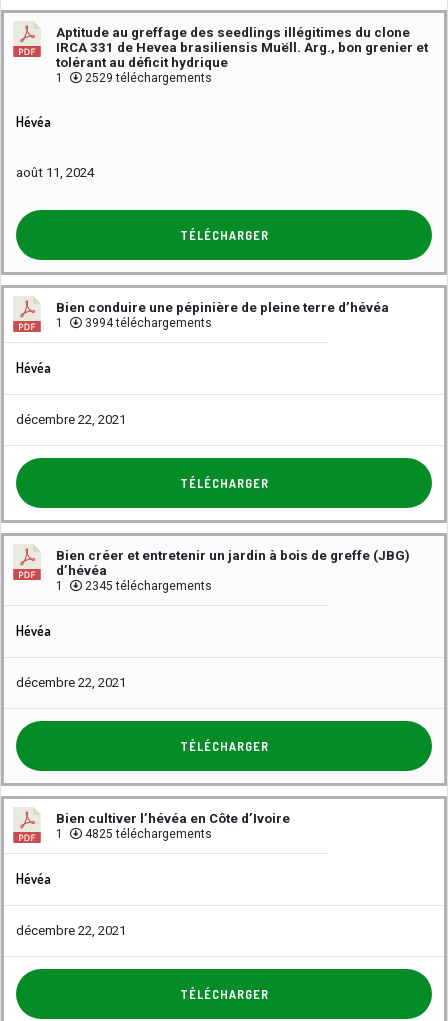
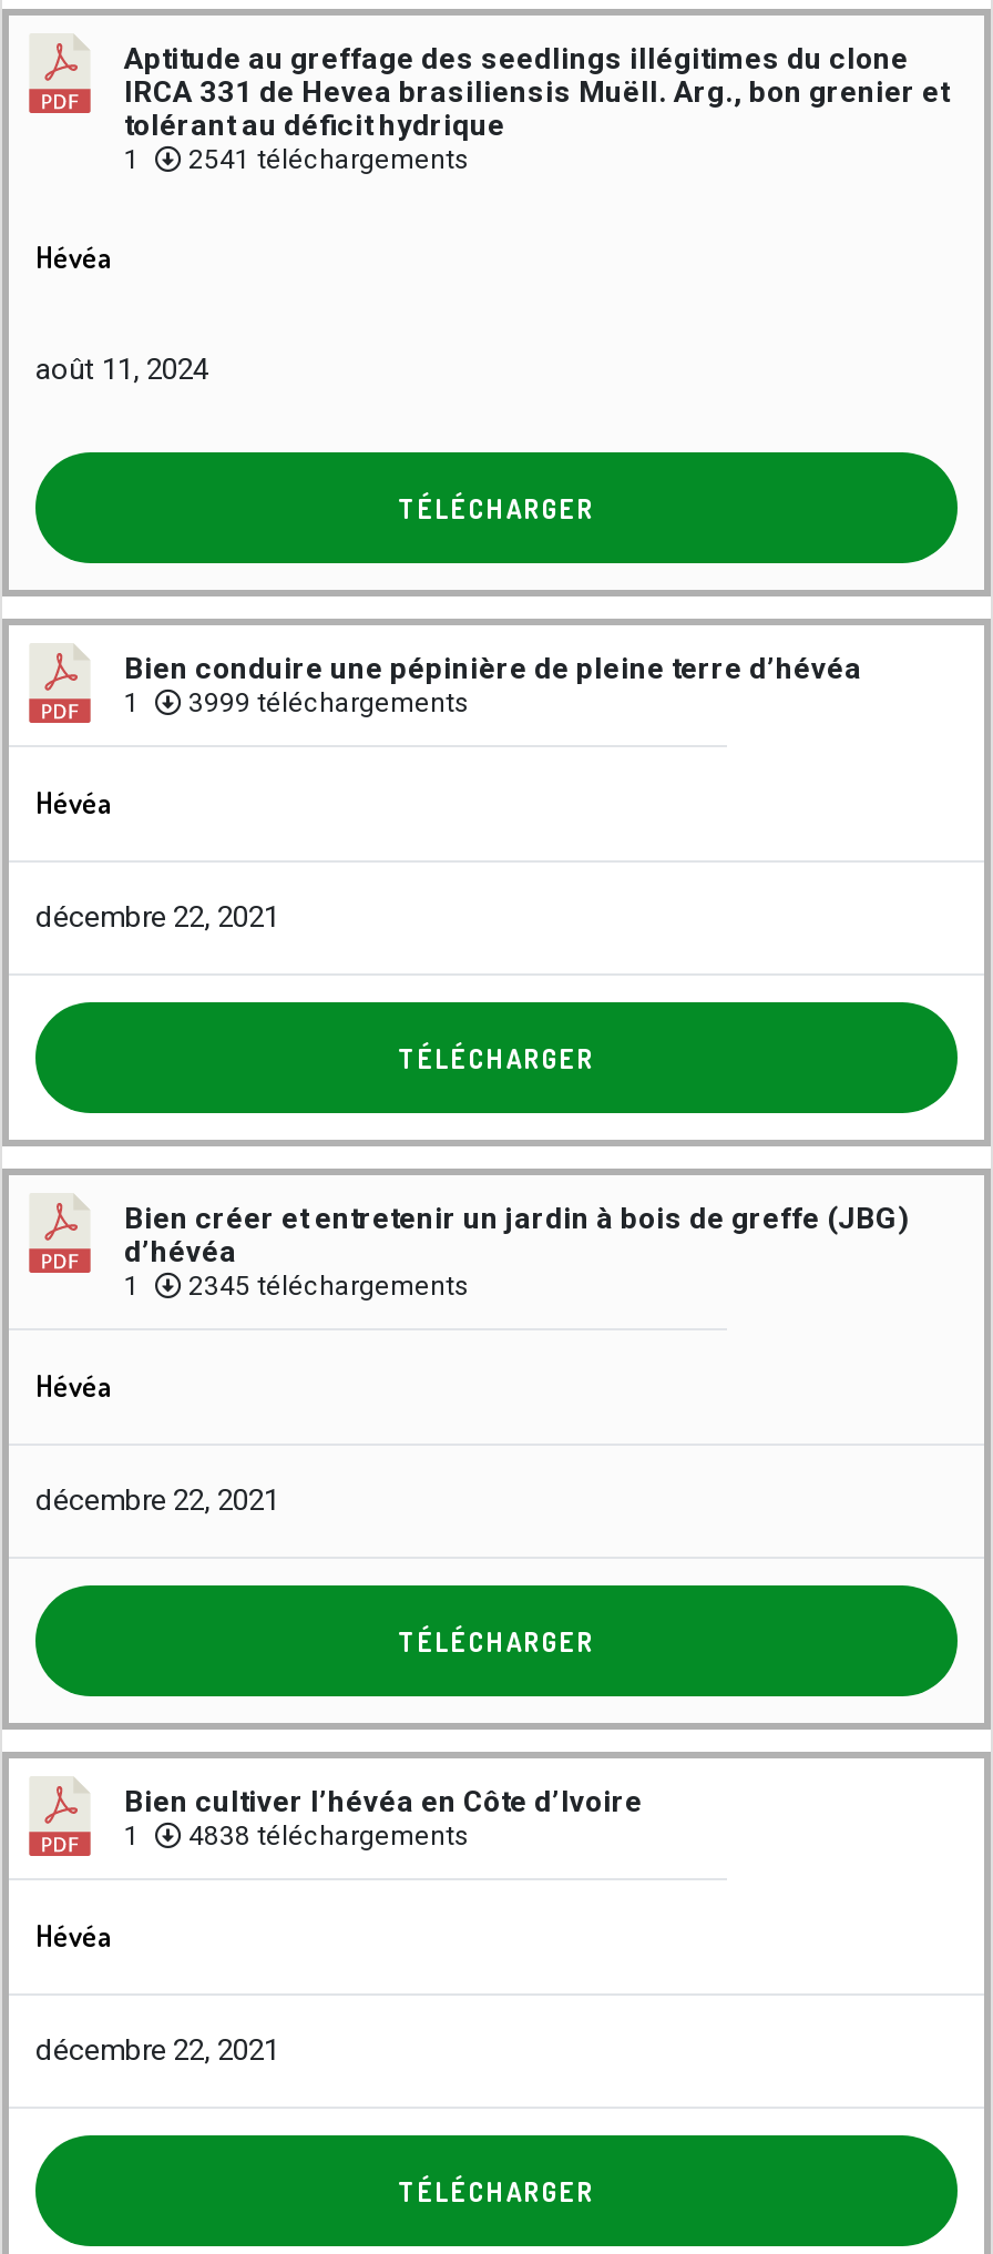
- 2529 téléchargements
+ 2541 téléchargements

- 3994 téléchargements
+ 3999 téléchargements

- 4825 téléchargements
+ 4838 téléchargements
